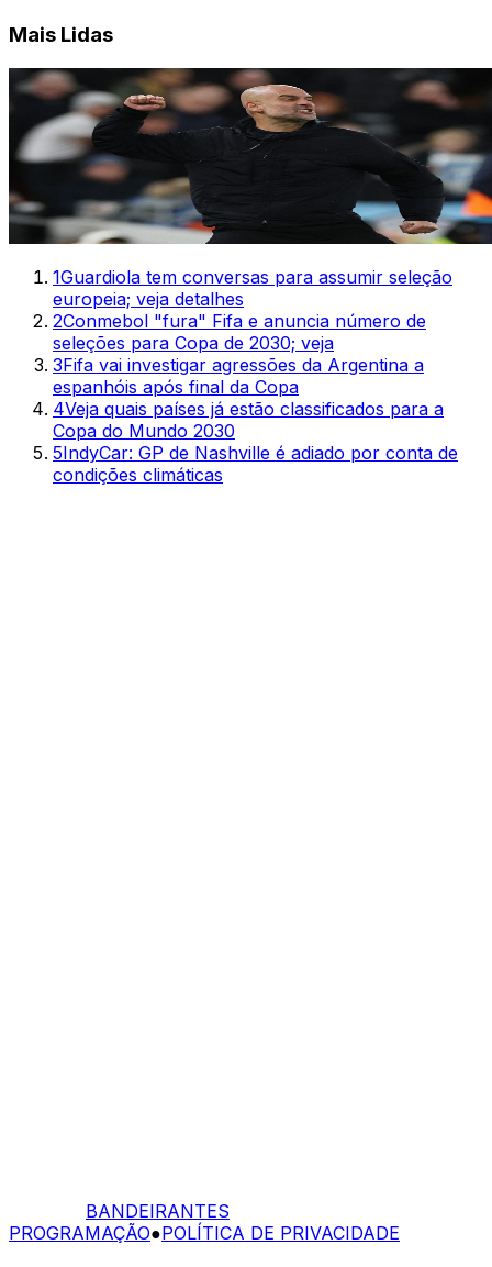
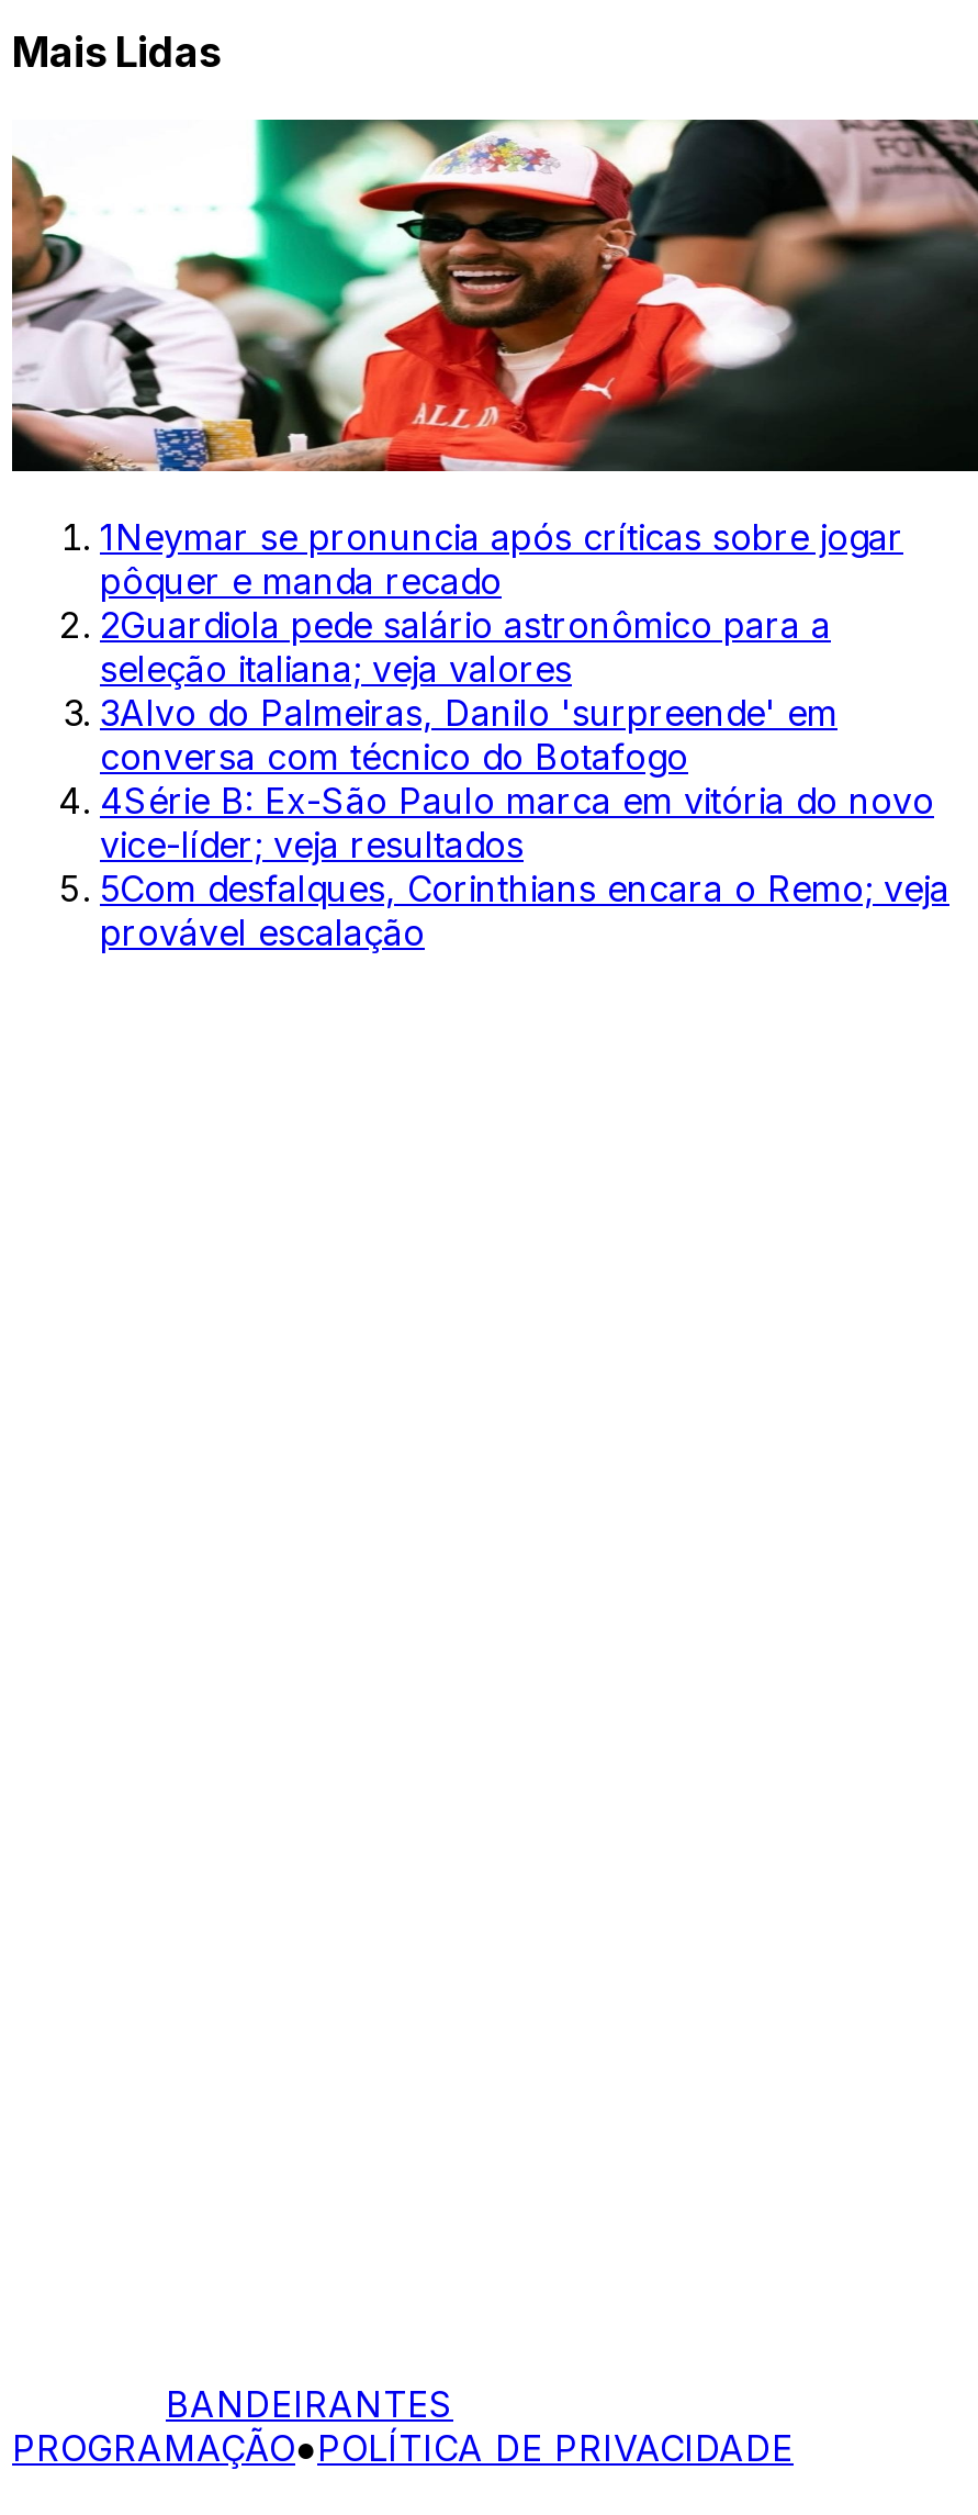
- [image]
- 1 Guardiola tem conversas para assumir seleção
- europeia; veja detalhes
- 2Conmebol "fura" Fifa e anuncia número de
- seleções para Copa de 2030; veja
- 3Fifa vai investigar agressões da Argentina a
- espanhóis após final da Copa
- 4Veja quais países já estão classificados para a
- Copa do Mundo 2030
- 5IndyCar: GP de Nashville é adiado por conta de
- condições climáticas
+ [image]
+ 1 Neymar se pronuncia após críticas sobre jogar
+ pôquer e manda recado
+ 2Guardiola pede salário astronômico para a
+ seleção italiana; veja valores
+ 3Alvo do Palmeiras, Danilo 'surpreende' em
+ conversa com técnico do Botafogo
+ 4Série B: Ex-São Paulo marca em vitória do novo
+ vice-líder; veja resultados
+ 5Com desfalques, Corinthians encara o Remo; veja
+ provável escalação
